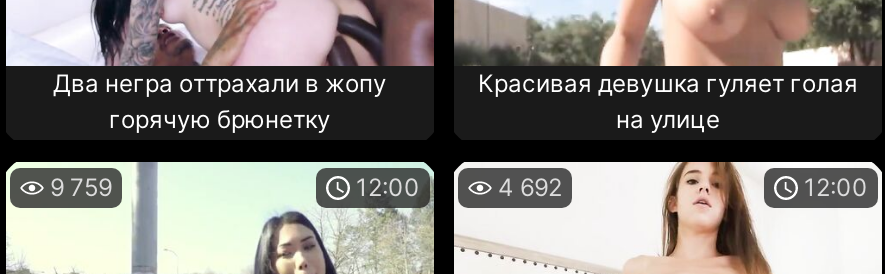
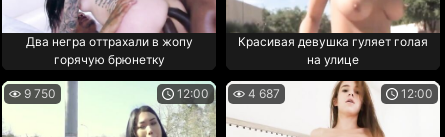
- 9 759
+ 9 750

- 4 692
+ 4 687
